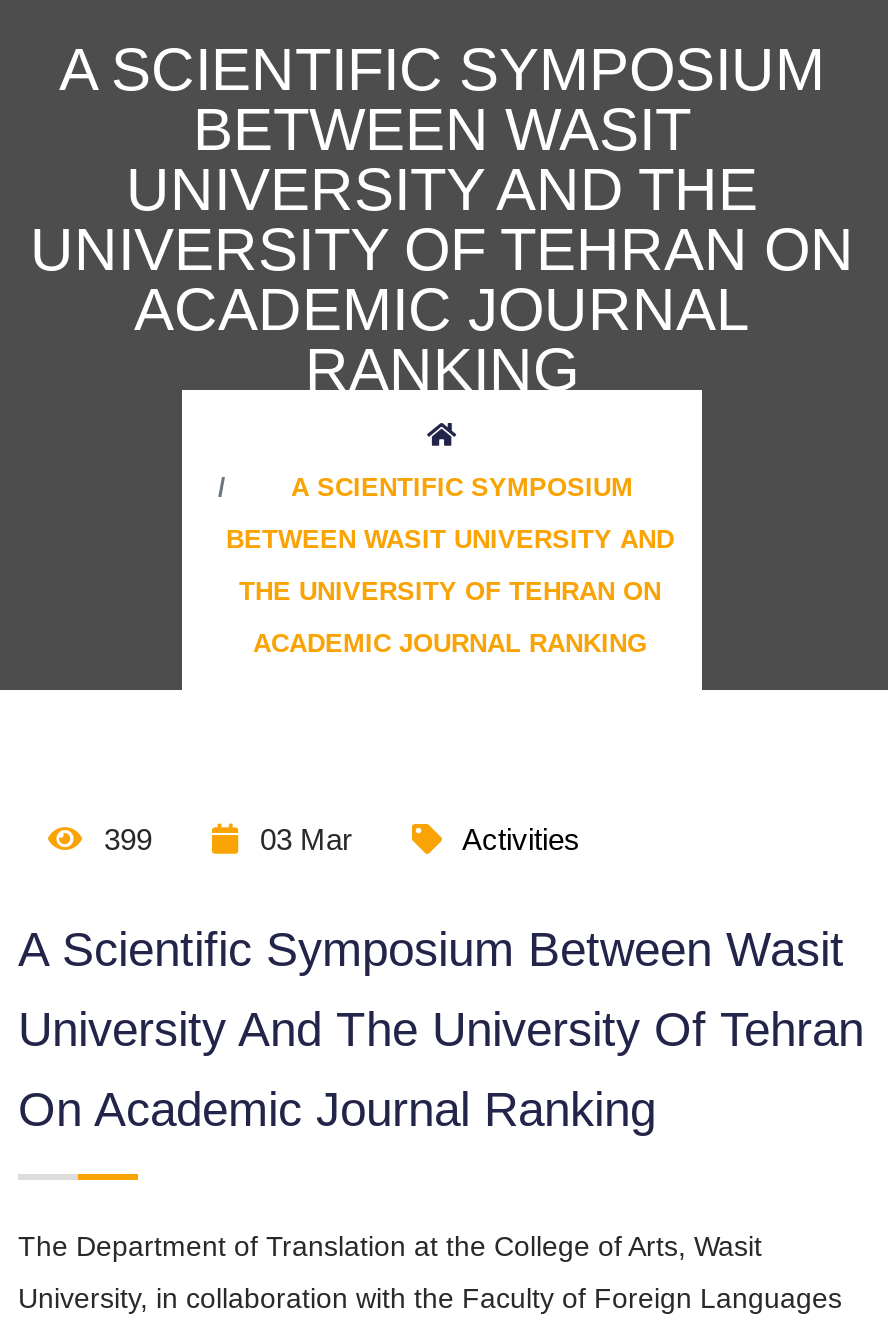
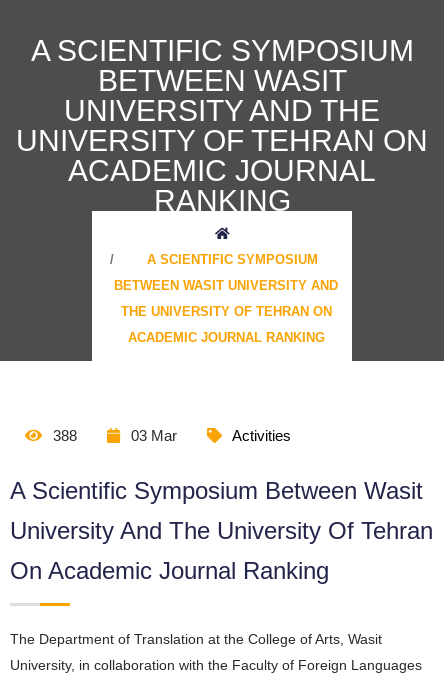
- 399
+ 388
